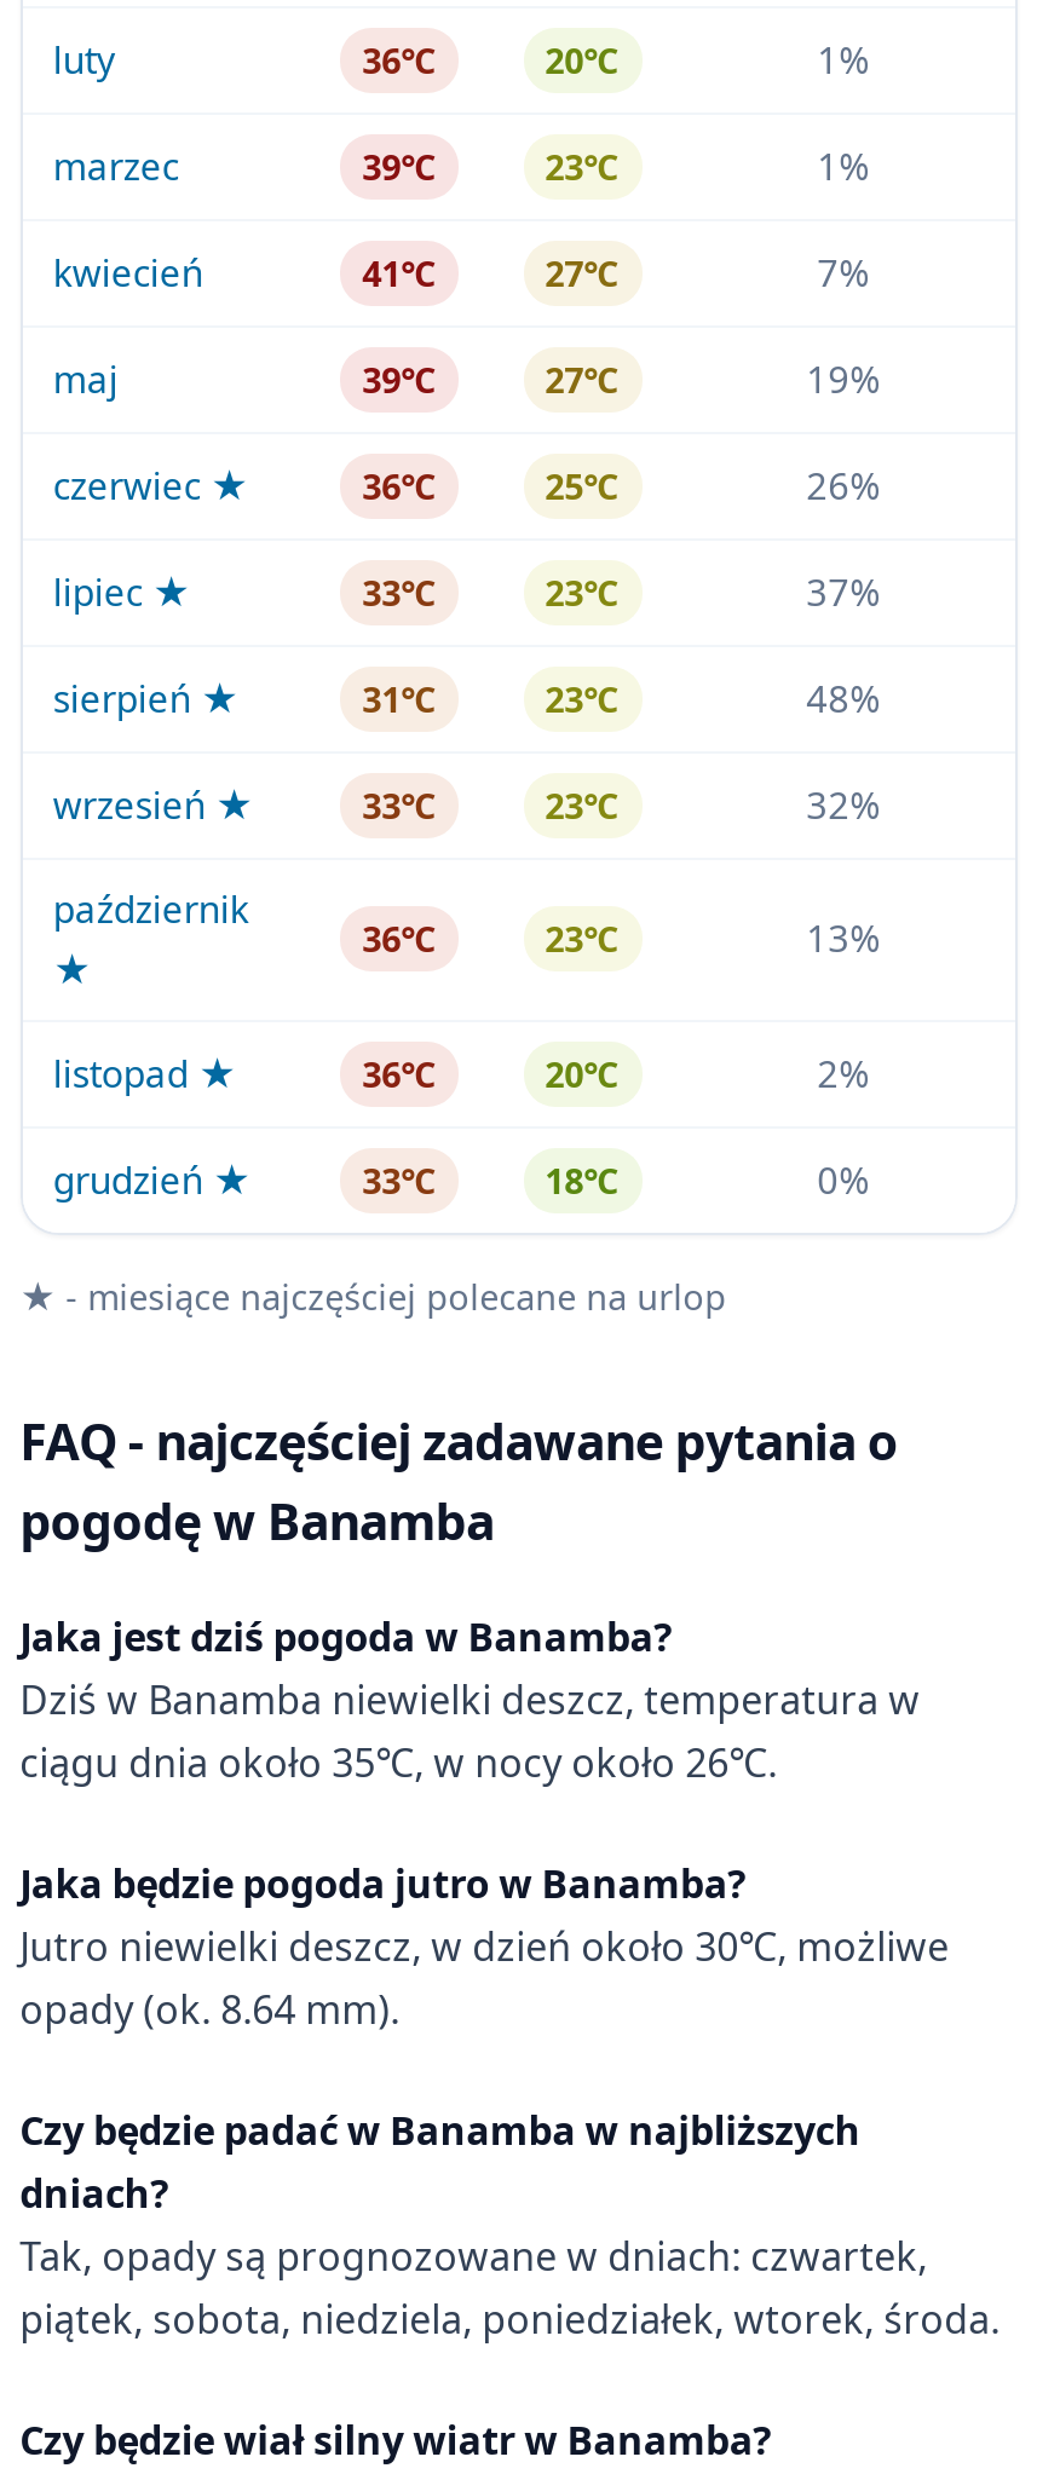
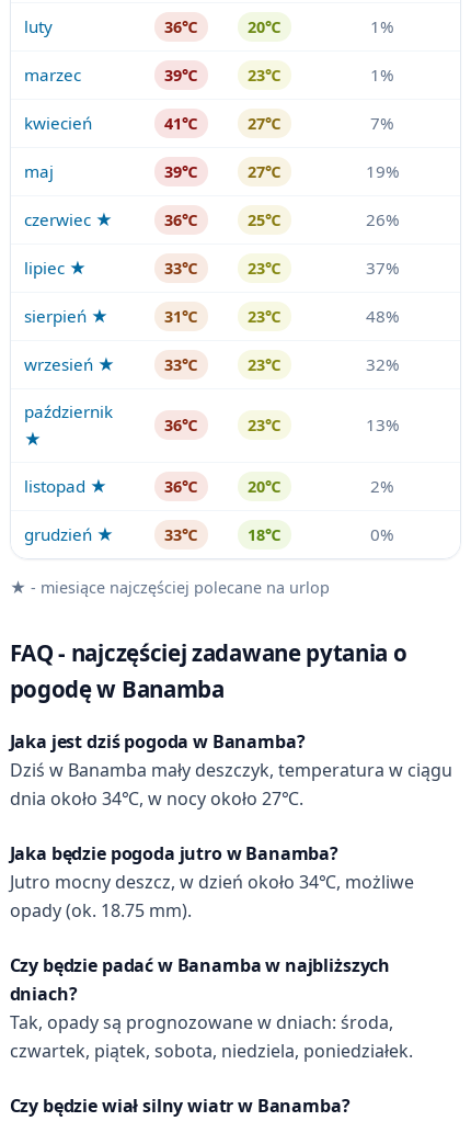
- Dziś w Banamba niewielki deszcz, temperatura w
- ciągu dnia około 35℃, w nocy około 26℃.
+ Dziś w Banamba mały deszczyk, temperatura w ciągu
+ dnia około 34℃, w nocy około 27℃.

- Jutro niewielki deszcz, w dzień około 30℃, możliwe
+ Jutro mocny deszcz, w dzień około 34℃, możliwe

- opady (ok. 8.64 mm).
+ opady (ok. 18.75 mm).

- Tak, opady są prognozowane w dniach: czwartek,
- piątek, sobota, niedziela, poniedziałek, wtorek, środa.
+ Tak, opady są prognozowane w dniach: środa,
+ czwartek, piątek, sobota, niedziela, poniedziałek.
